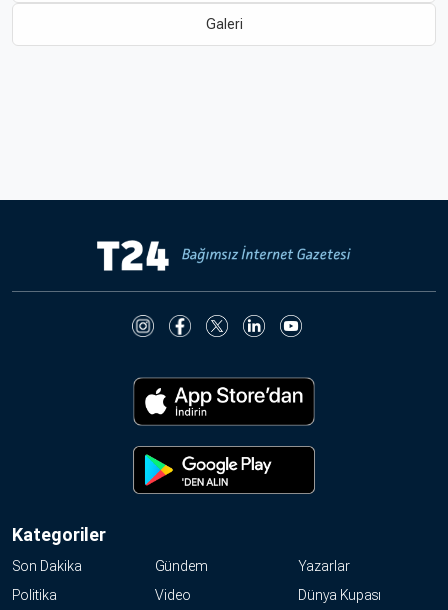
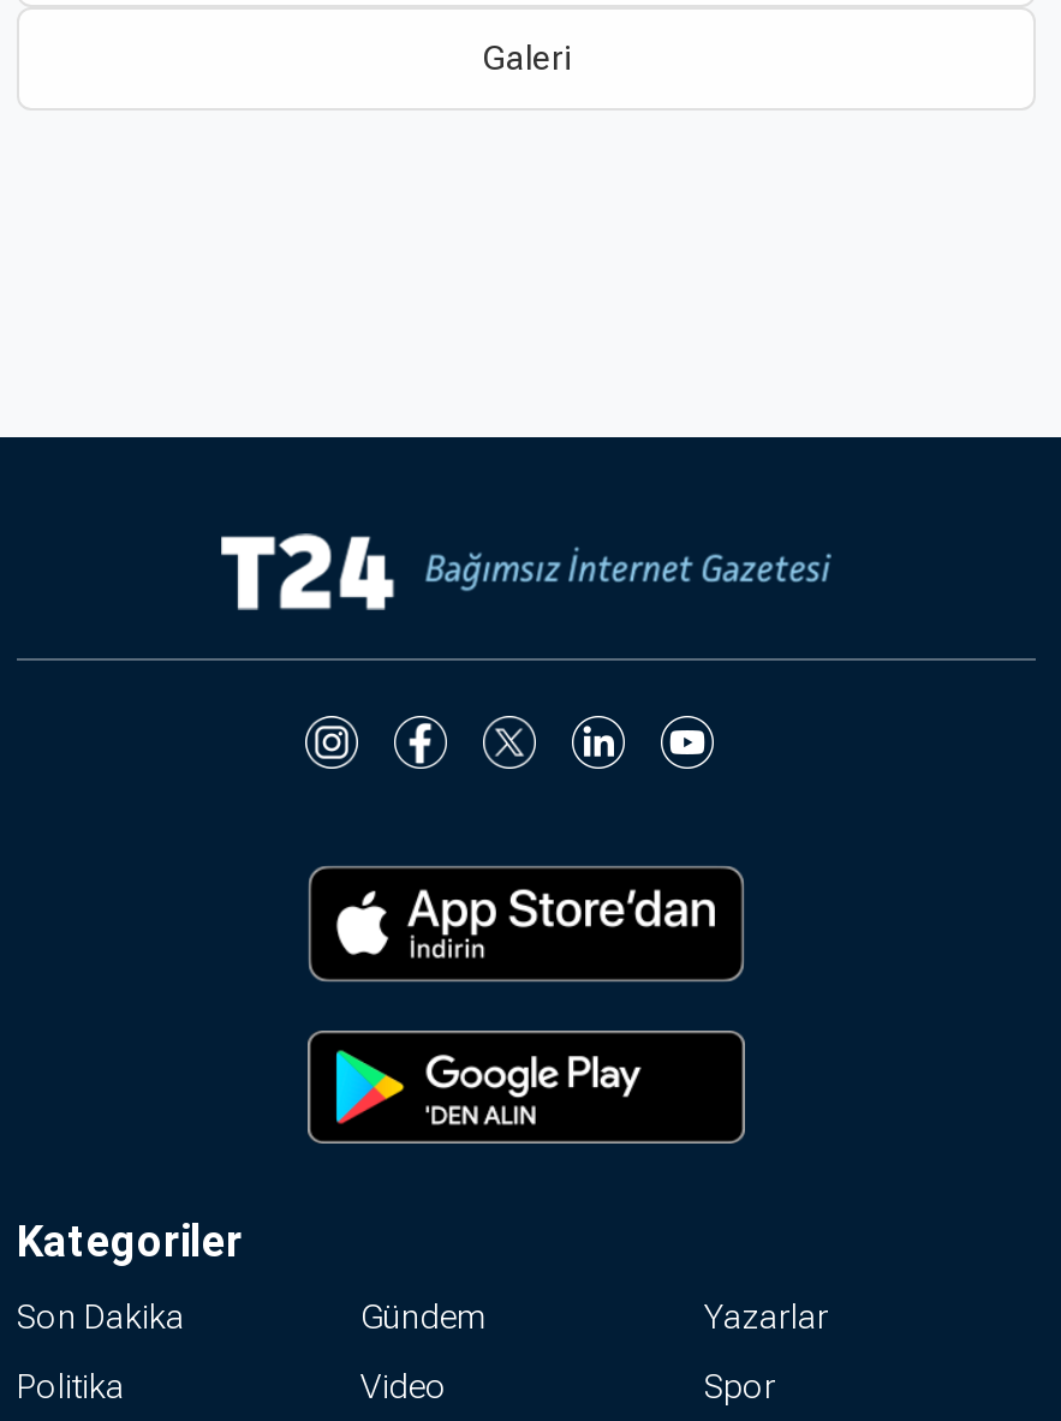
- Dünya Kupası
+ Spor
